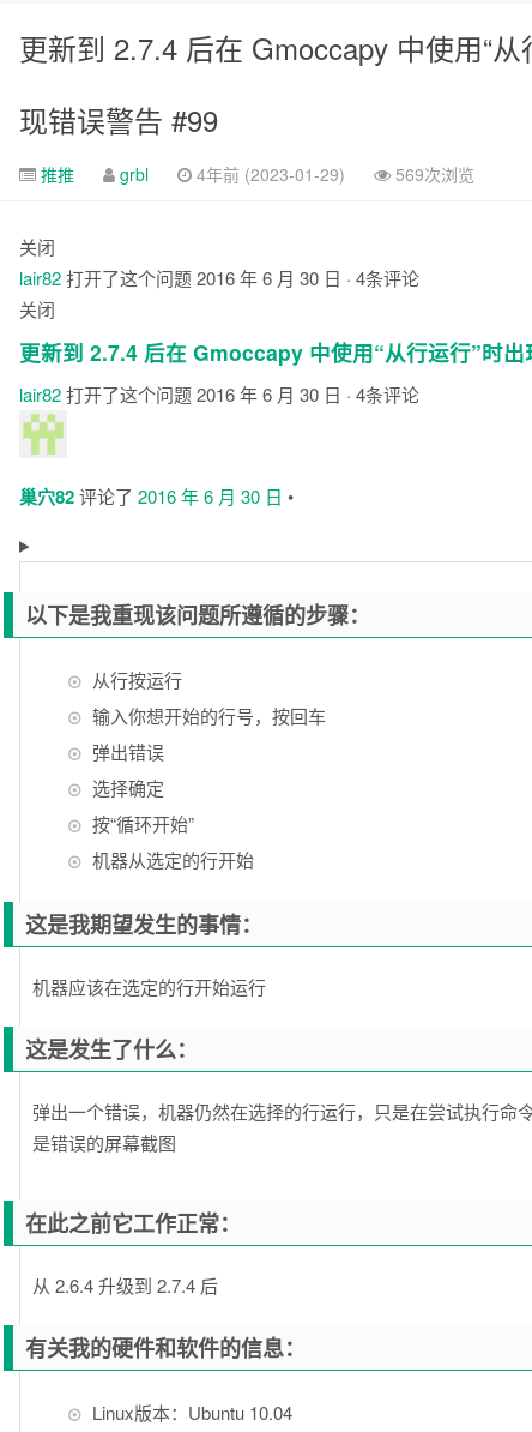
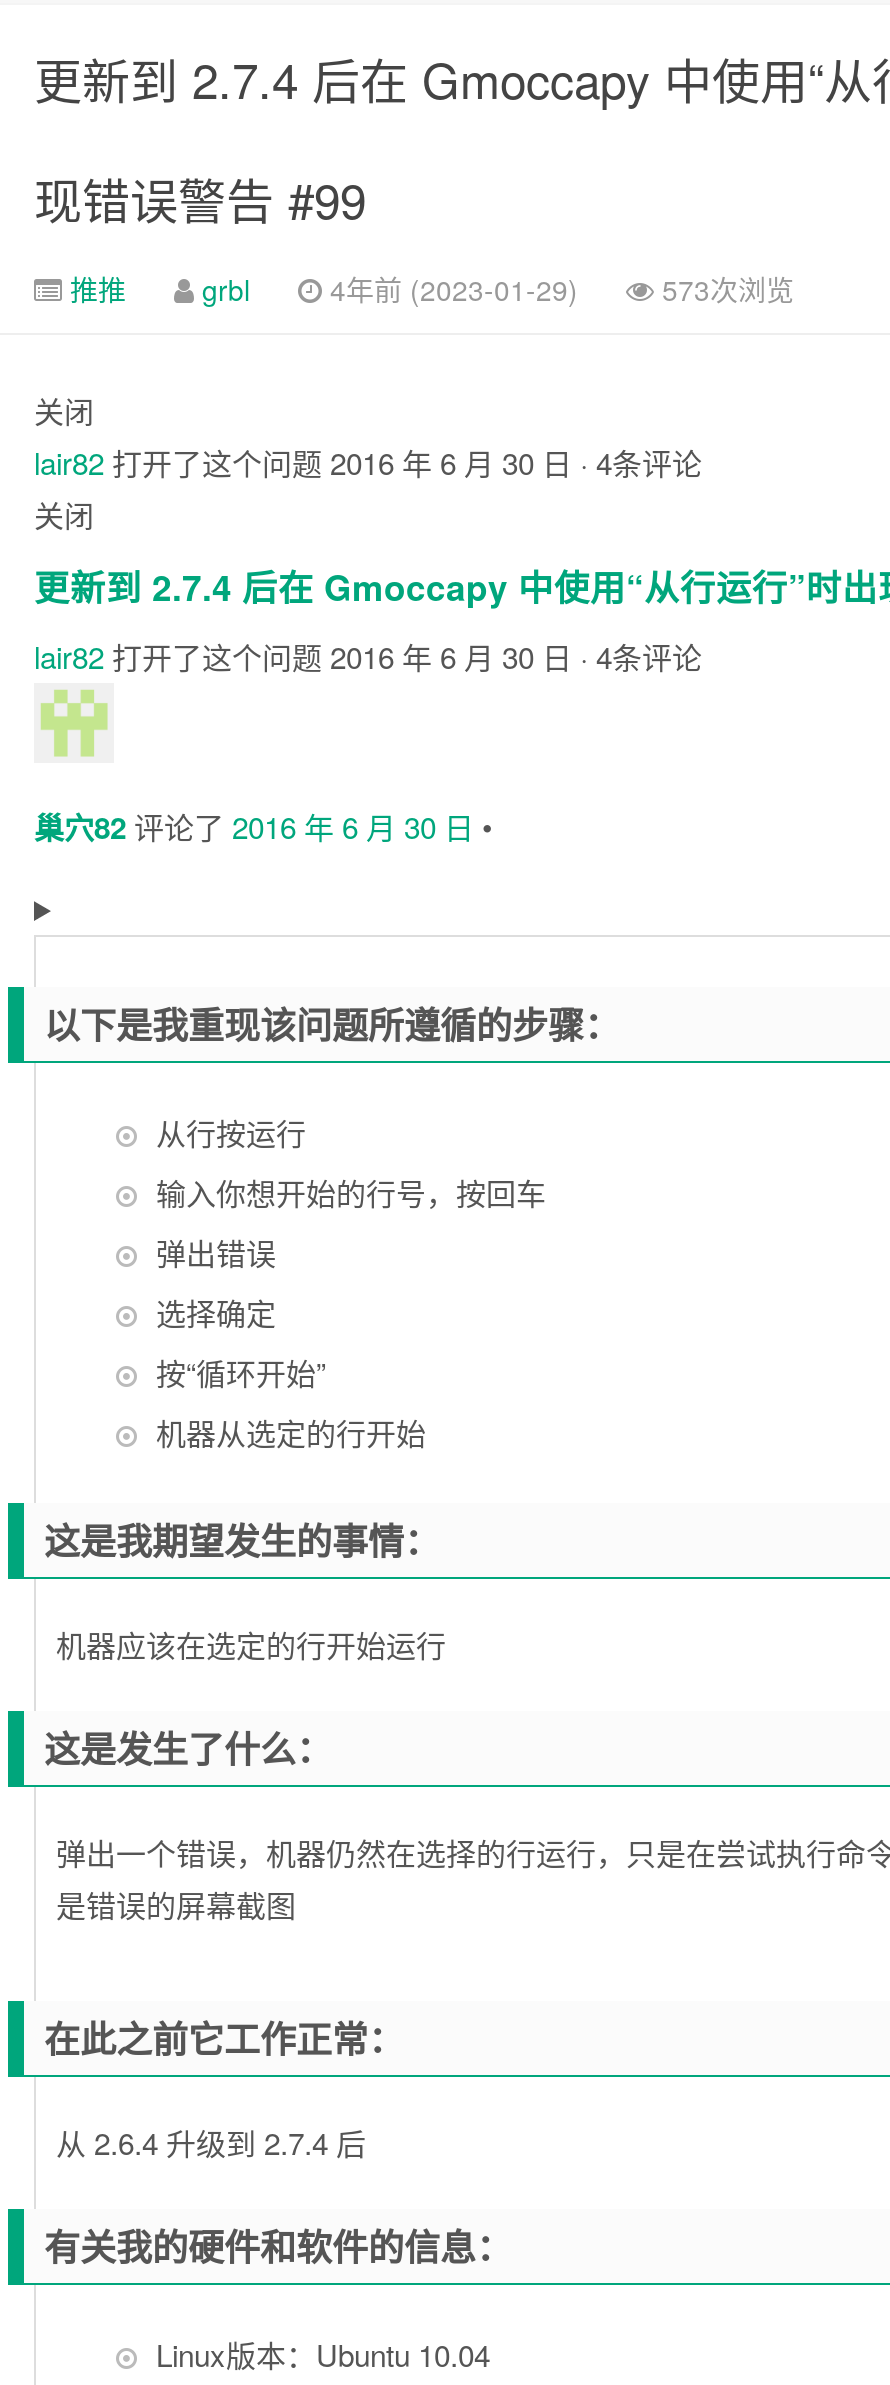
- 推推 grbl 4年前 (2023-01-29) 569次浏览
+ 推推 grbl 4年前 (2023-01-29) 573次浏览
